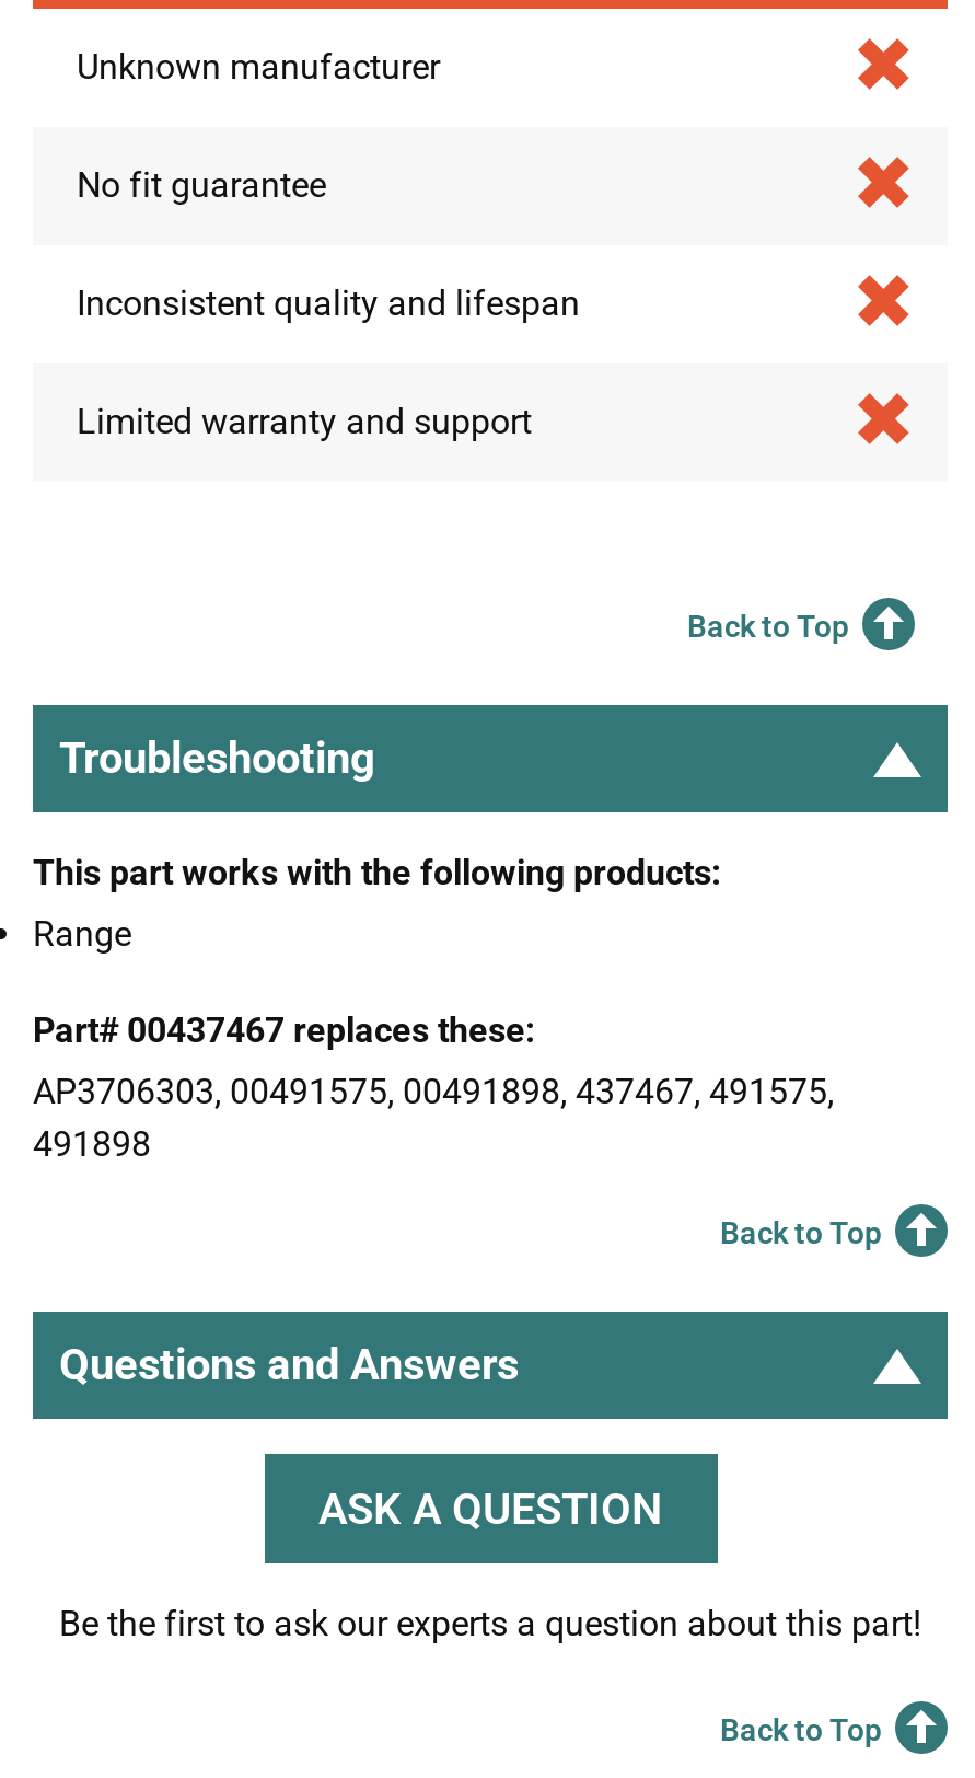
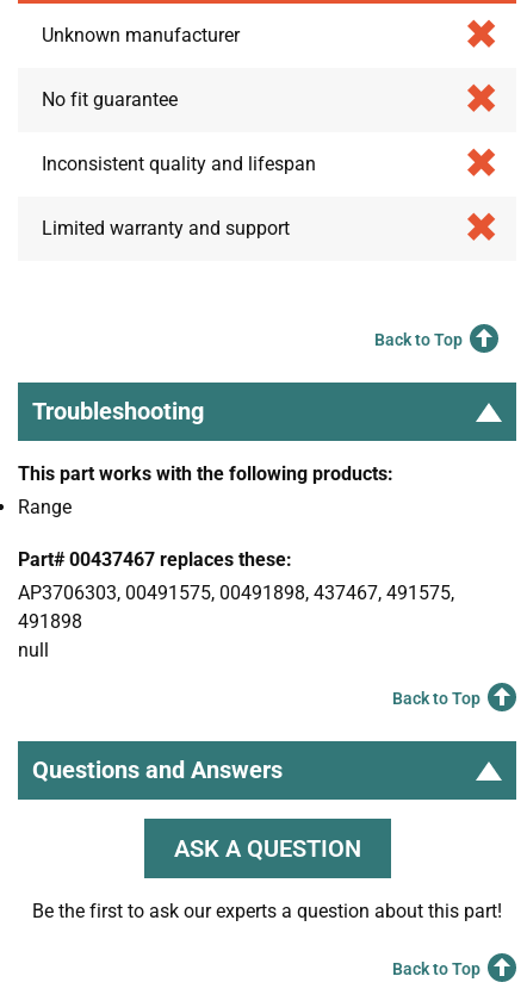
+ null
